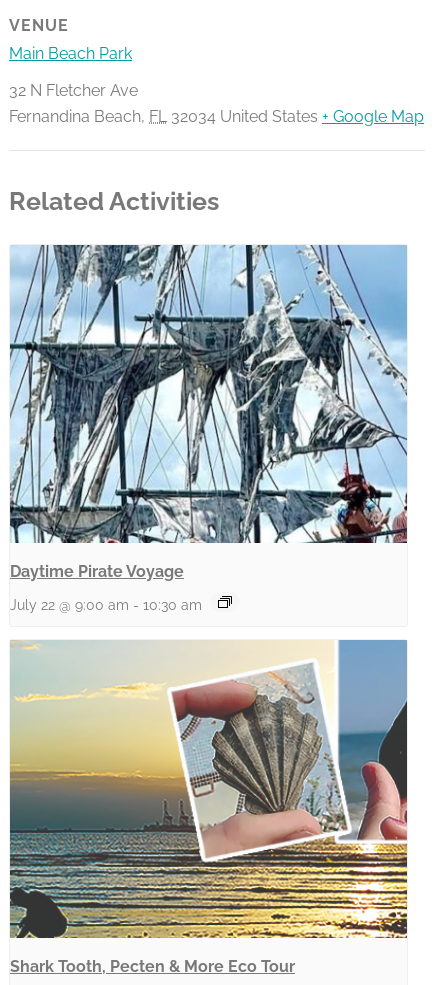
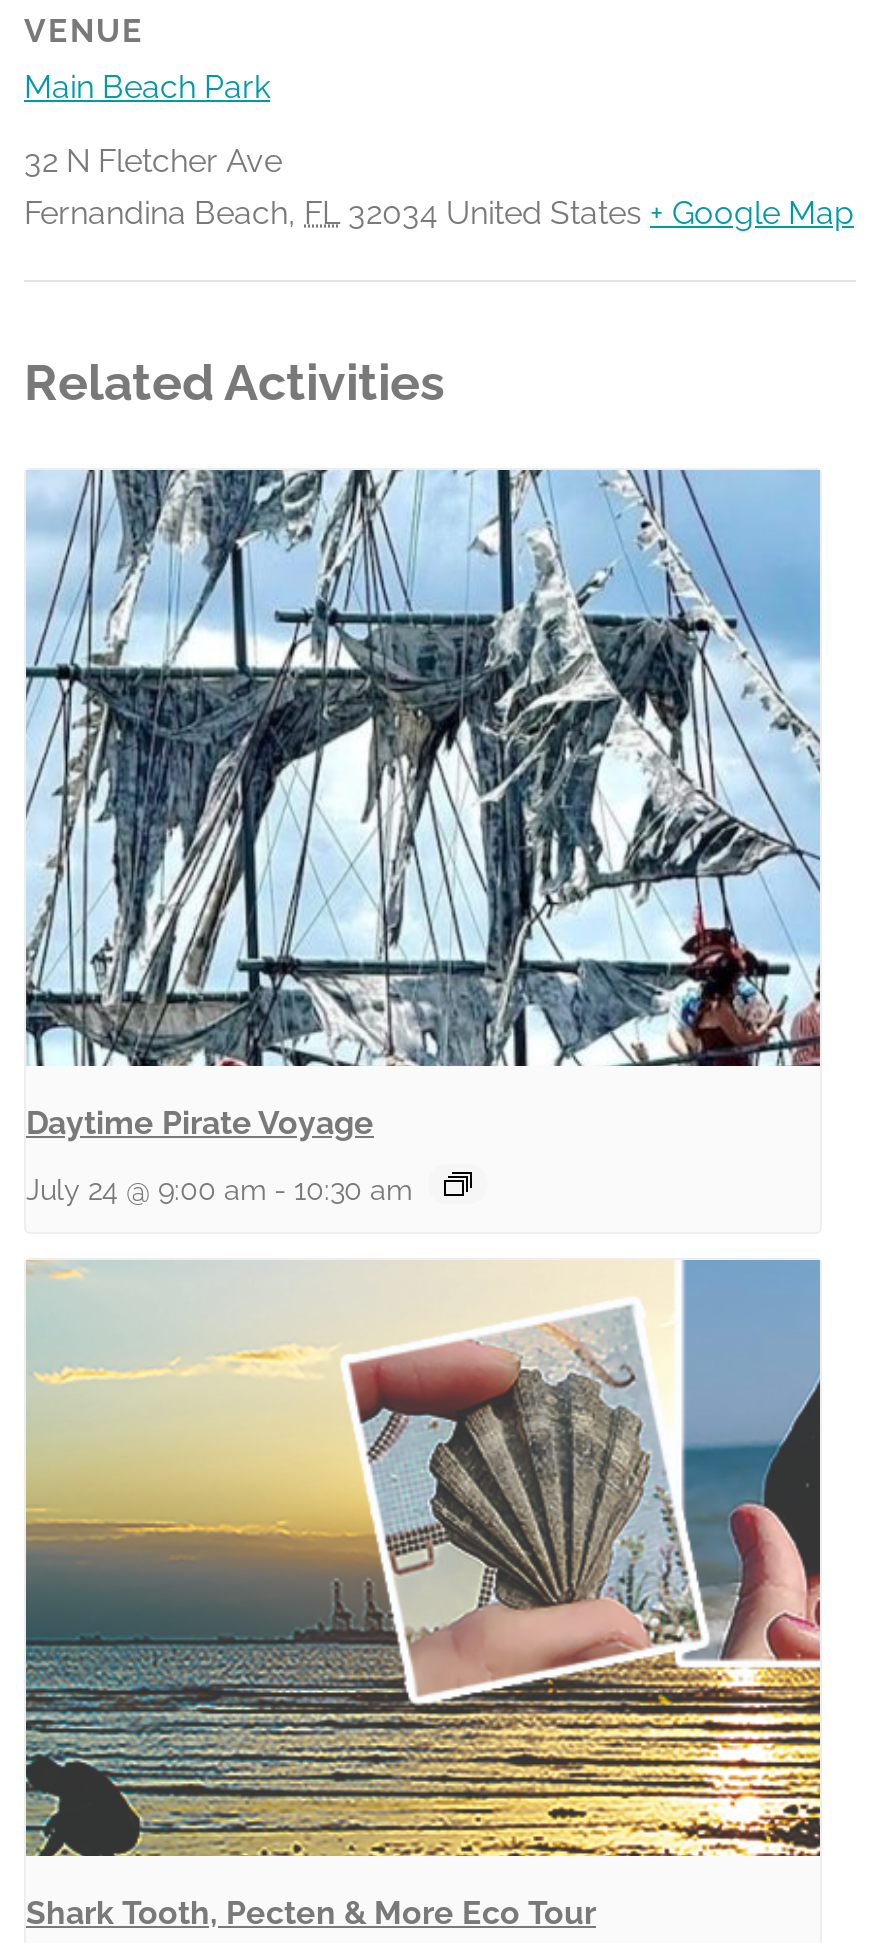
- July 22 @ 9:00 am - 10:30 am
+ July 24 @ 9:00 am - 10:30 am
